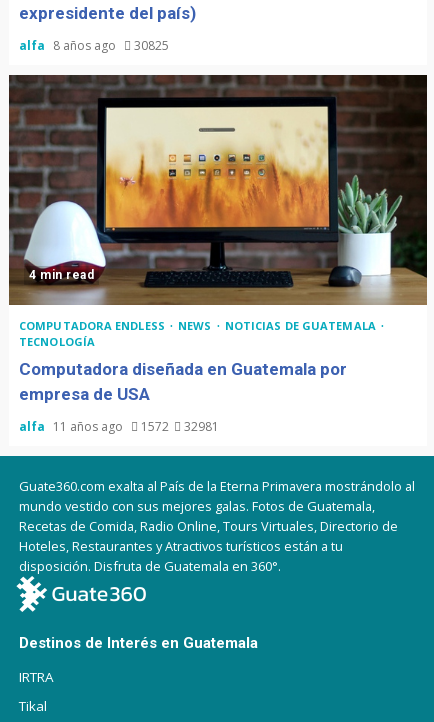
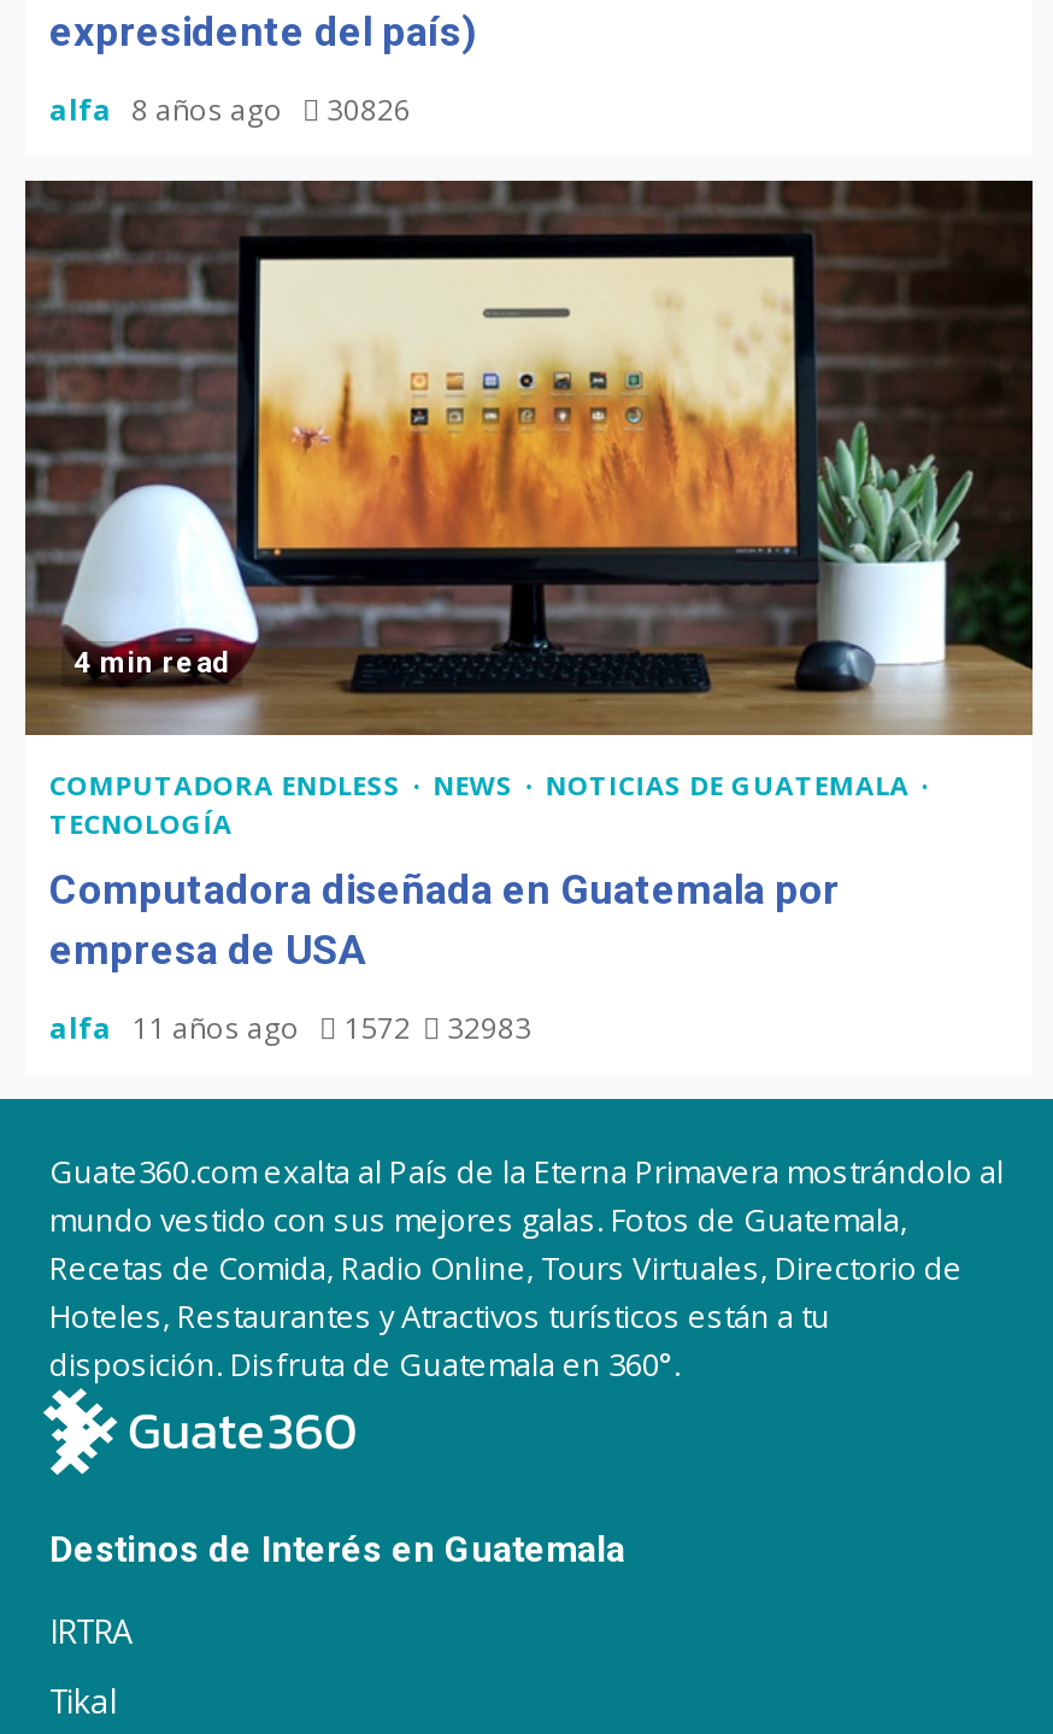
- alfa 8 años ago 30825
+ alfa 8 años ago 30826

- alfa 11 años ago 1572 32981
+ alfa 11 años ago 1572 32983
